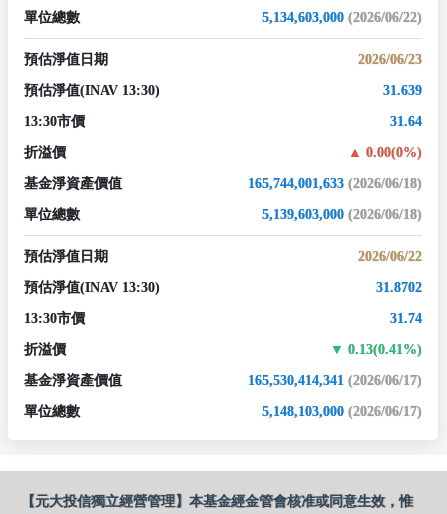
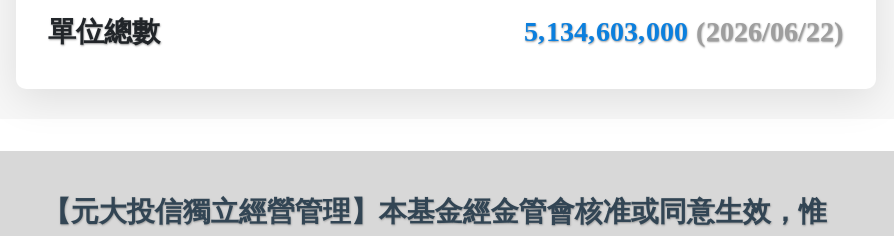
- 預估淨值日期
- 2026/06/23
- 預估淨值(INAV 13:30)
- 31.639
- 13:30市價
- 31.64
- 折溢價
- 0.00(0%)
- 基金淨資產價值
- 165,744,001,633 (2026/06/18)
- 單位總數
- 5,139,603,000 (2026/06/18)
- 預估淨值日期
- 2026/06/22
- 預估淨值(INAV 13:30)
- 31.8702
- 13:30市價
- 31.74
- 折溢價
- 0.13(0.41%)
- 基金淨資產價值
- 165,530,414,341 (2026/06/17)
- 單位總數
- 5,148,103,000 (2026/06/17)
